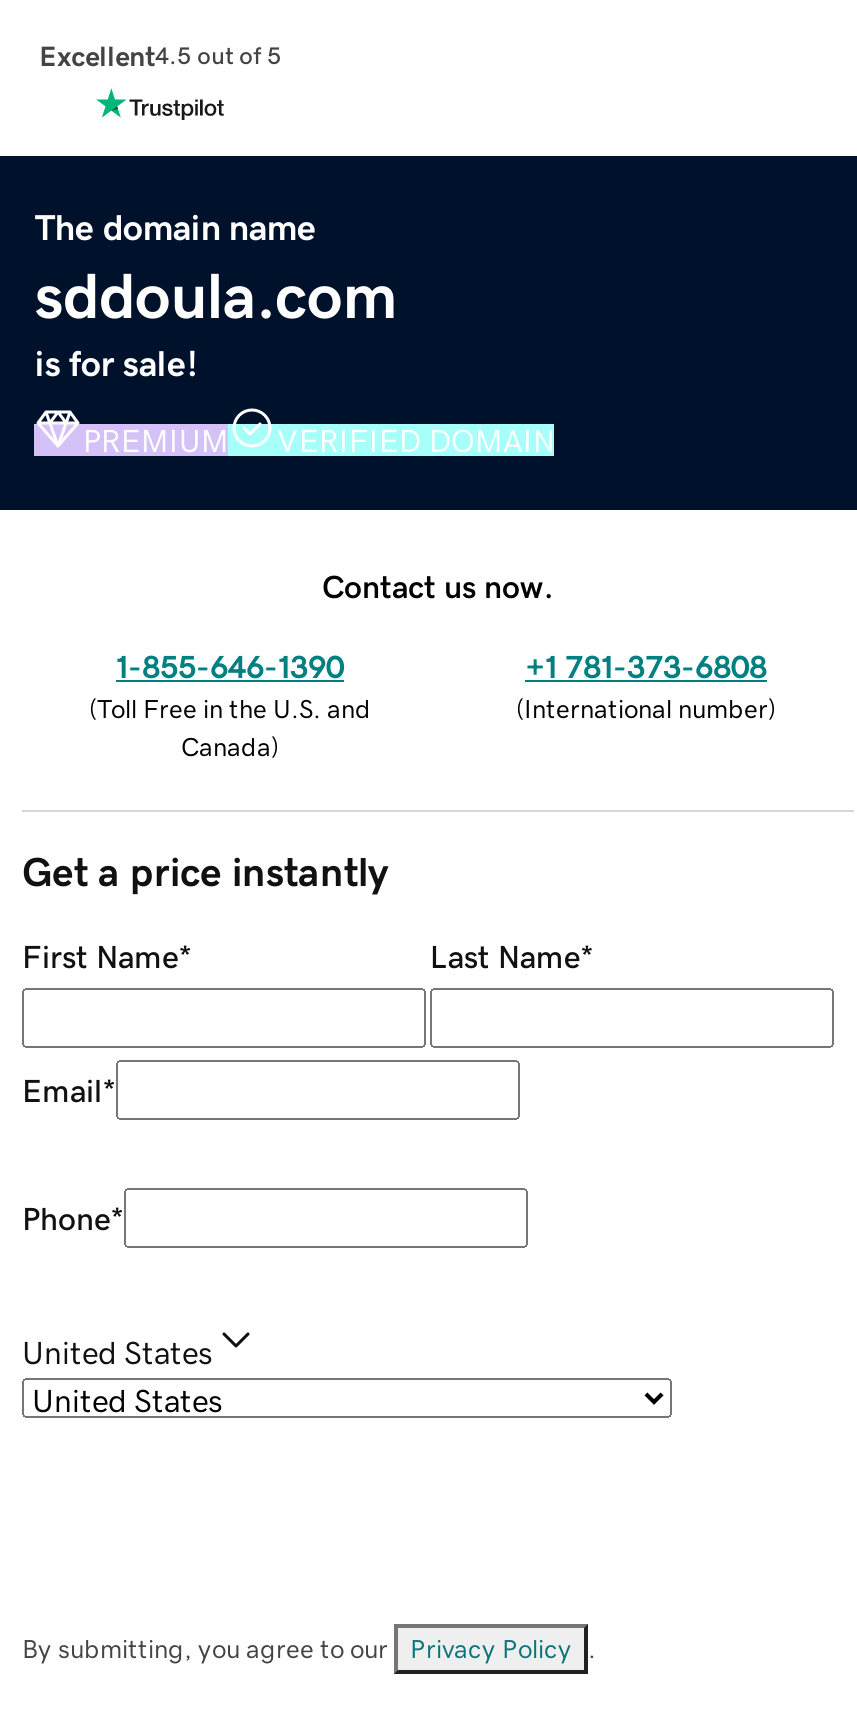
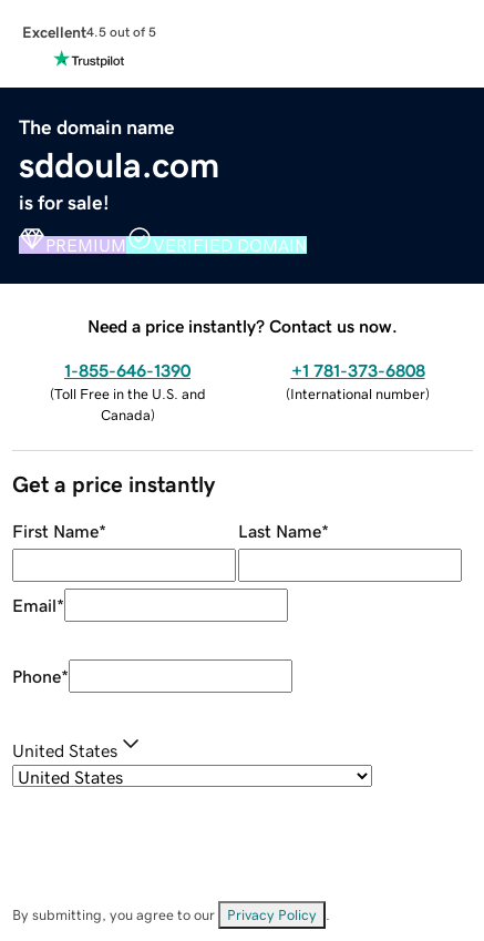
- Contact us now.
+ Need a price instantly? Contact us now.
